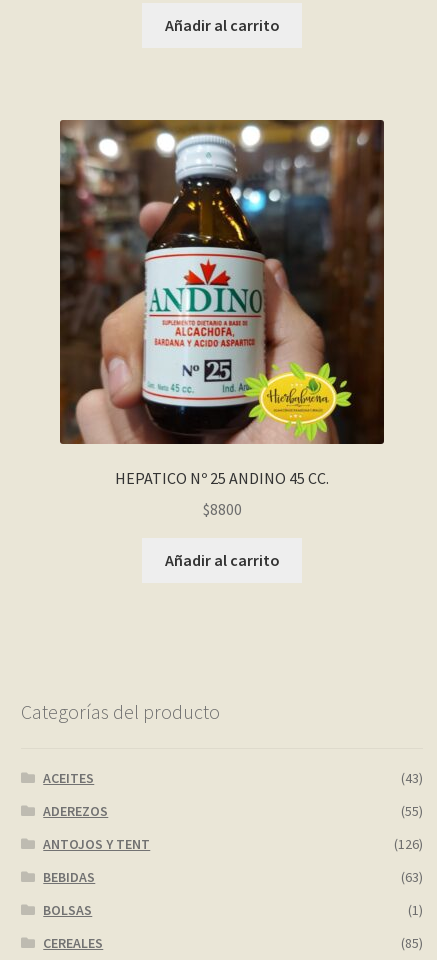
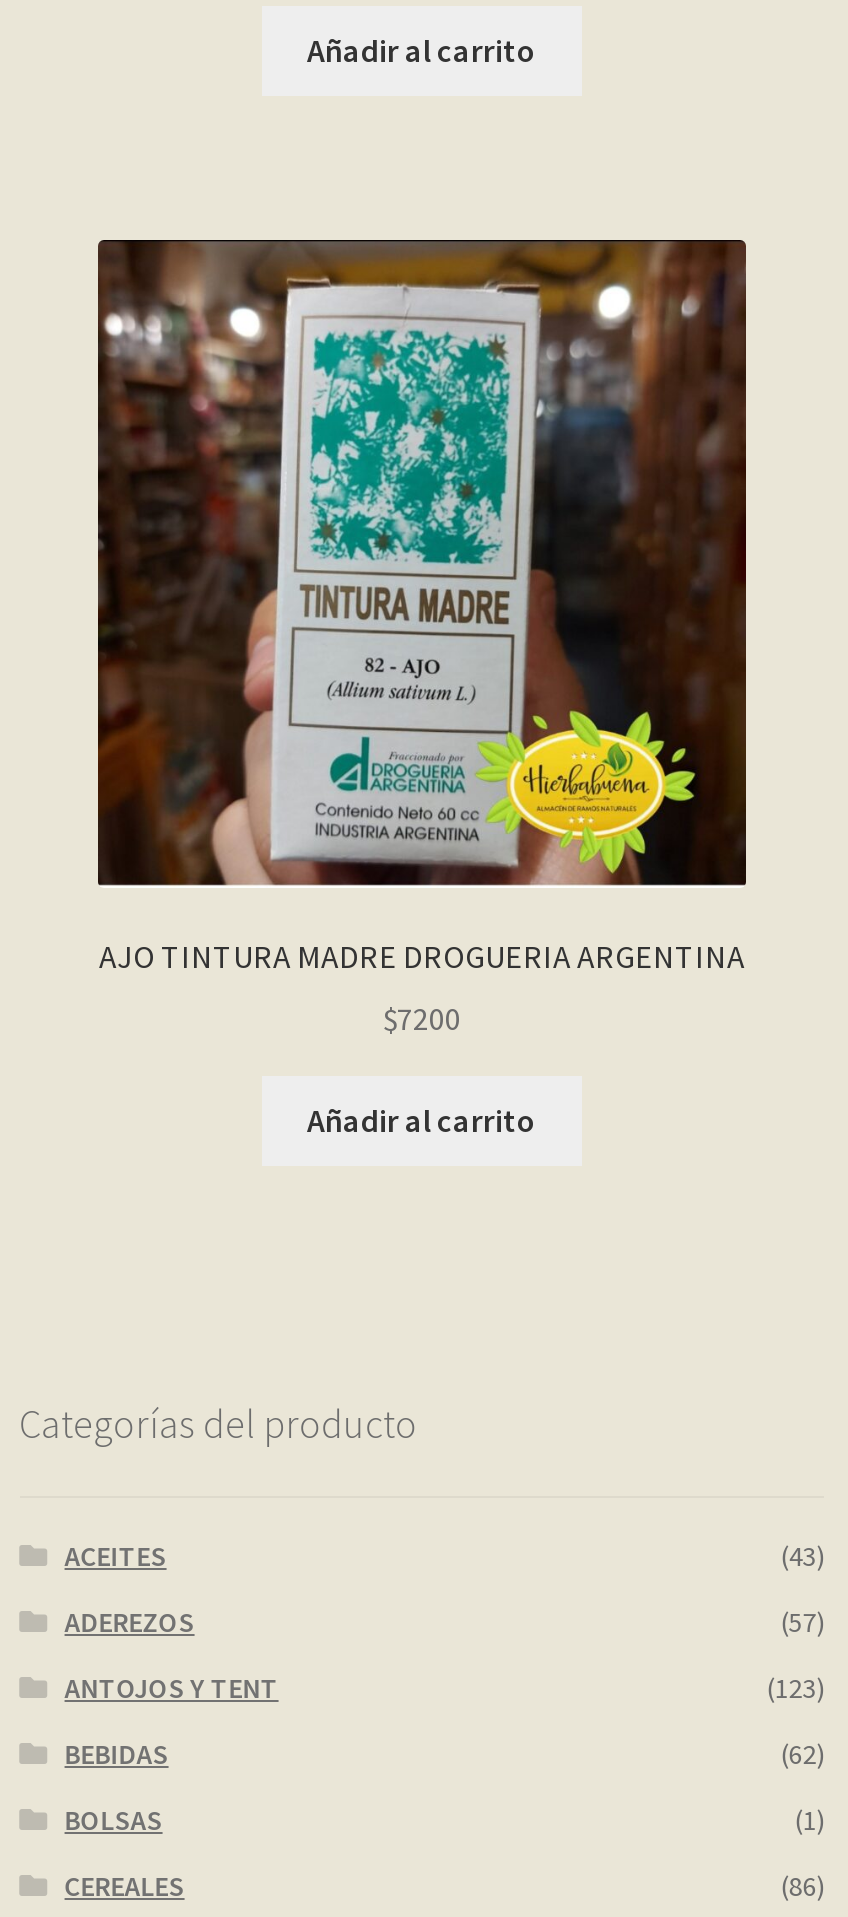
- [image]
- HEPATICO Nº 25 ANDINO 45 CC.
+ [image]
+ AJO TINTURA MADRE DROGUERIA ARGENTINA

- $8800
+ $7200

- (55)
+ (57)

- (126)
+ (123)

- (63)
+ (62)

- (85)
+ (86)
